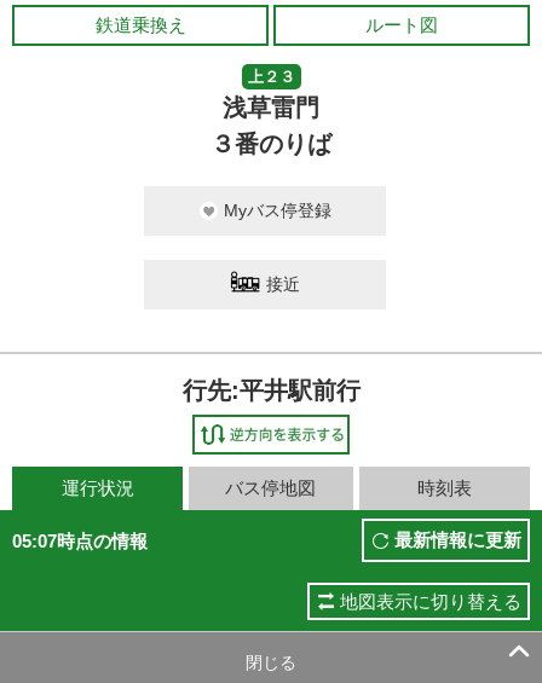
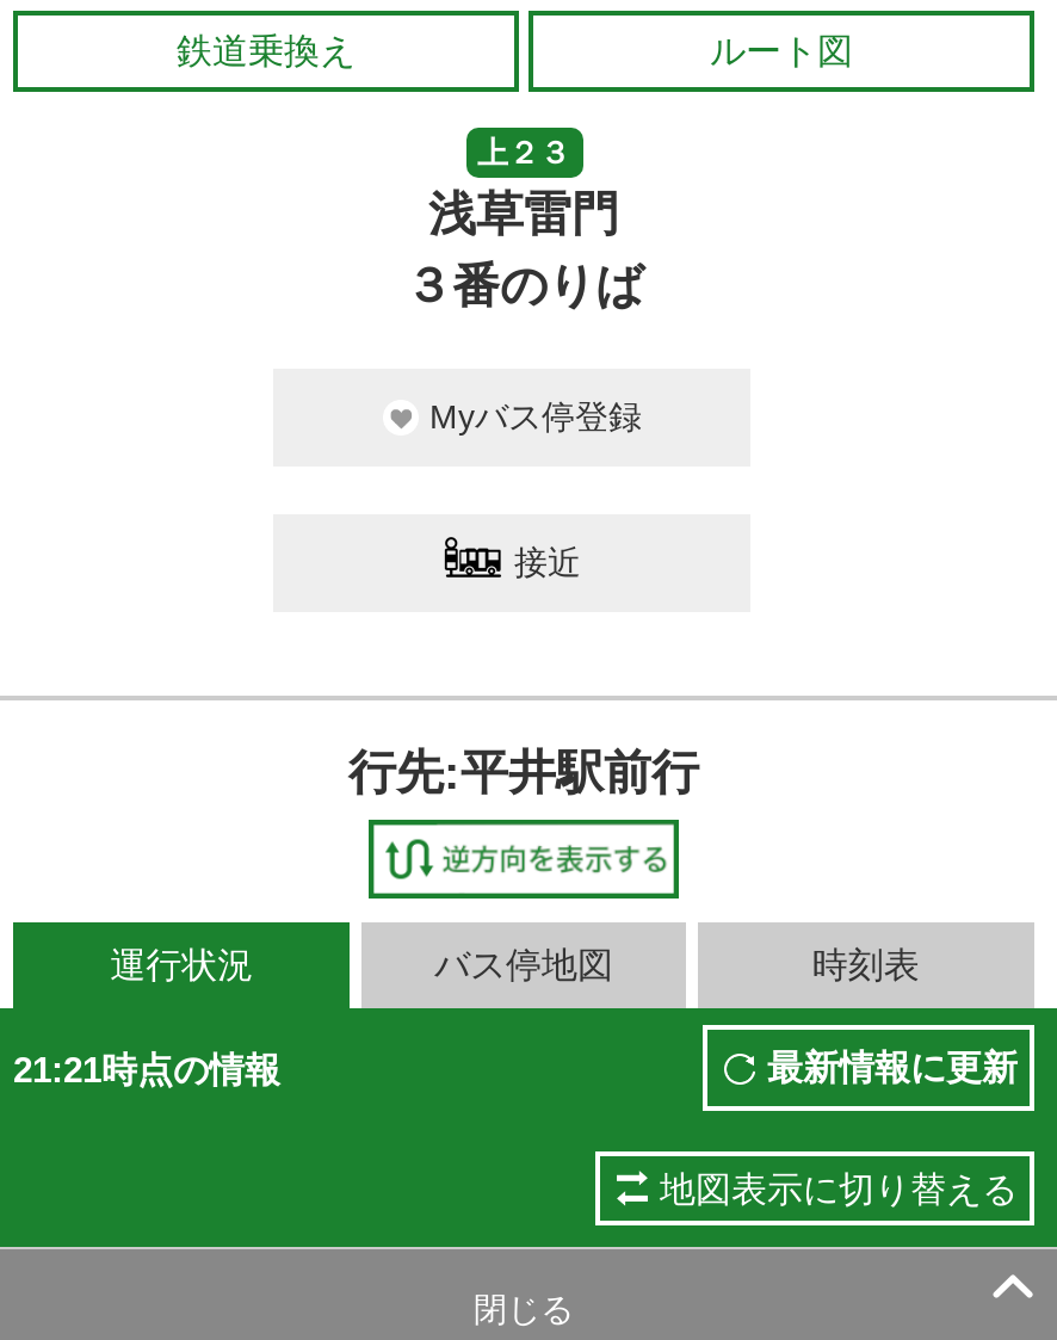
- 05:07時点の情報
+ 21:21時点の情報
